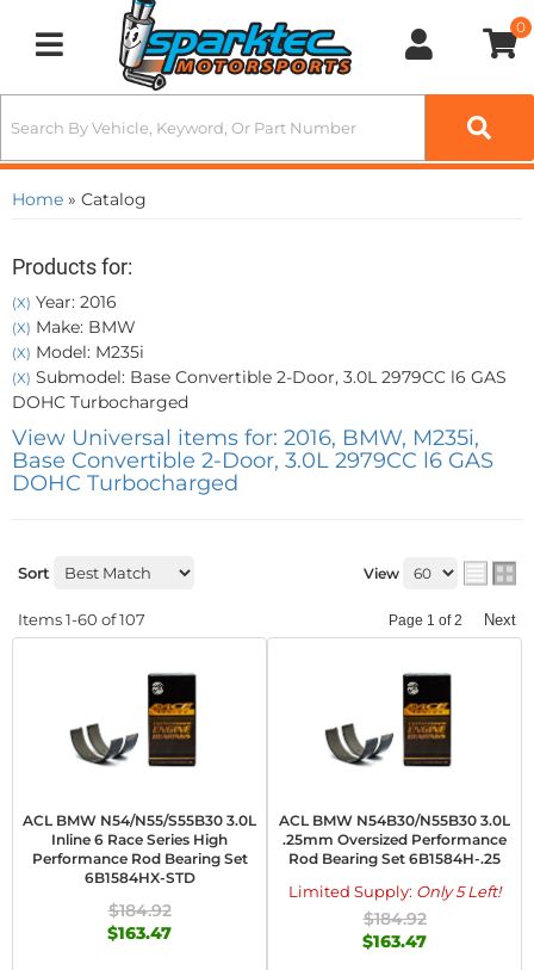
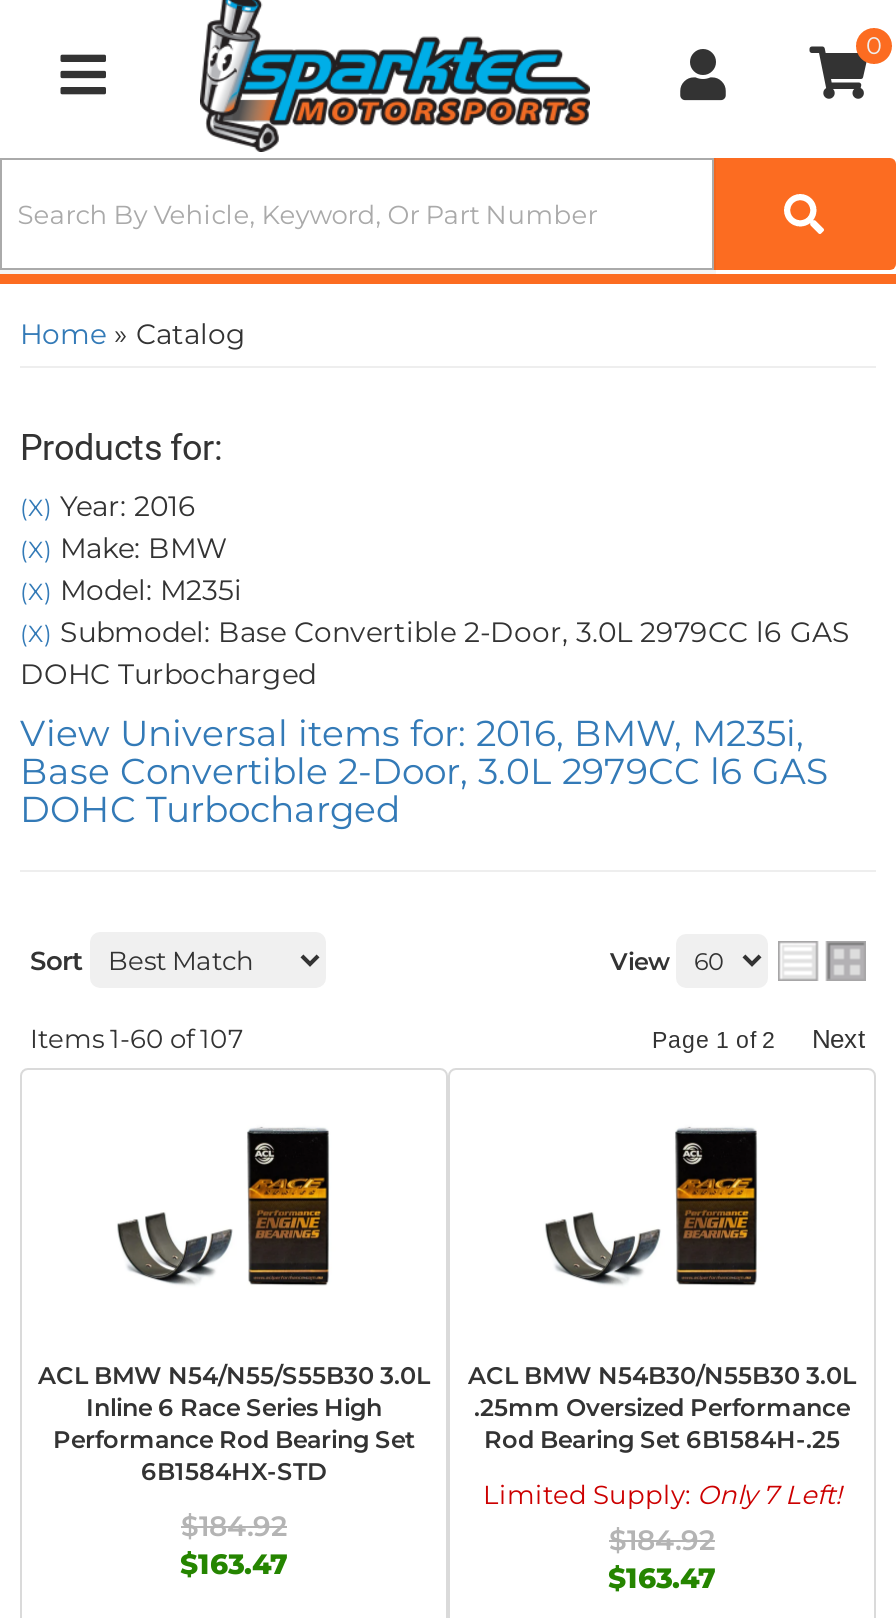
- Limited Supply: Only 5 Left!
+ Limited Supply: Only 7 Left!
